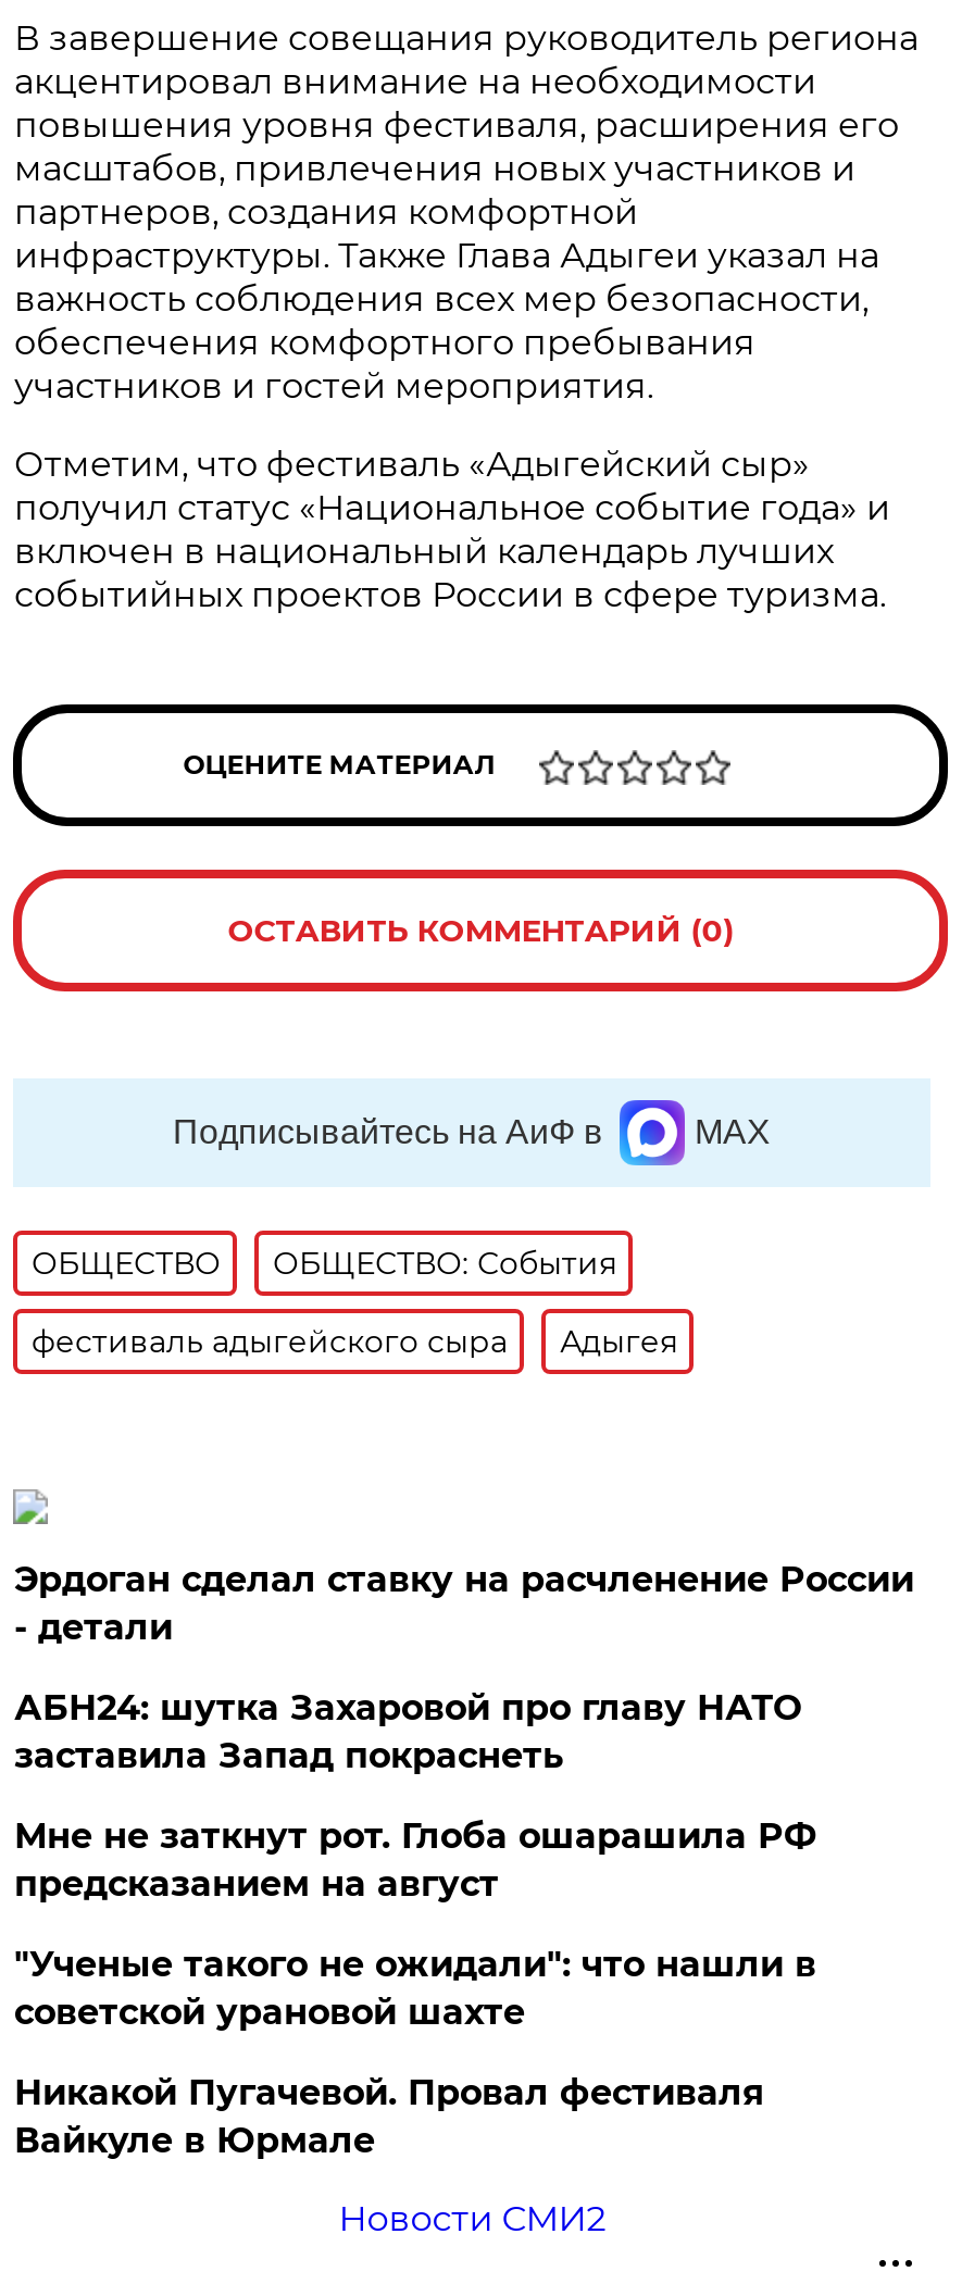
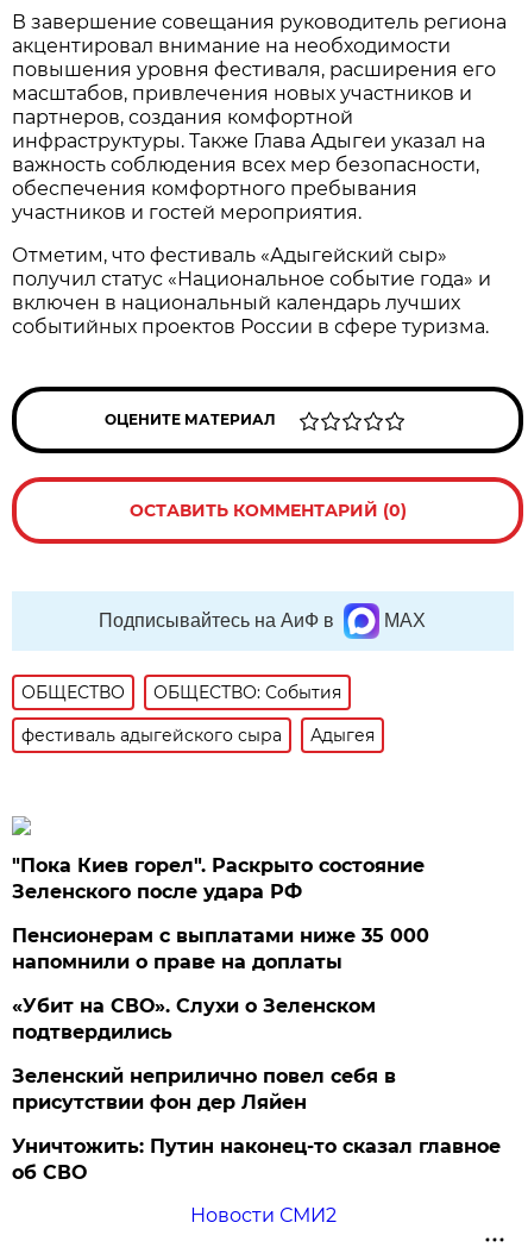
- Эрдоган сделал ставку на расчленение России
- - детали
+ "Пока Киев горел". Раскрыто состояние
+ Зеленского после удара РФ

- АБН24: шутка Захаровой про главу НАТО
- заставила Запад покраснеть
+ Пенсионерам с выплатами ниже 35 000
+ напомнили о праве на доплаты

- Мне не заткнут рот. Глоба ошарашила РФ
- предсказанием на август
+ «Убит на СВО». Слухи о Зеленском
+ подтвердились

- "Ученые такого не ожидали": что нашли в
- советской урановой шахте
+ Зеленский неприлично повел cебя в
+ присутствии фон дер Ляйен

- Никакой Пугачевой. Провал фестиваля
- Вайкуле в Юрмале
+ Уничтожить: Путин наконец-то сказал главное
+ об СВО
